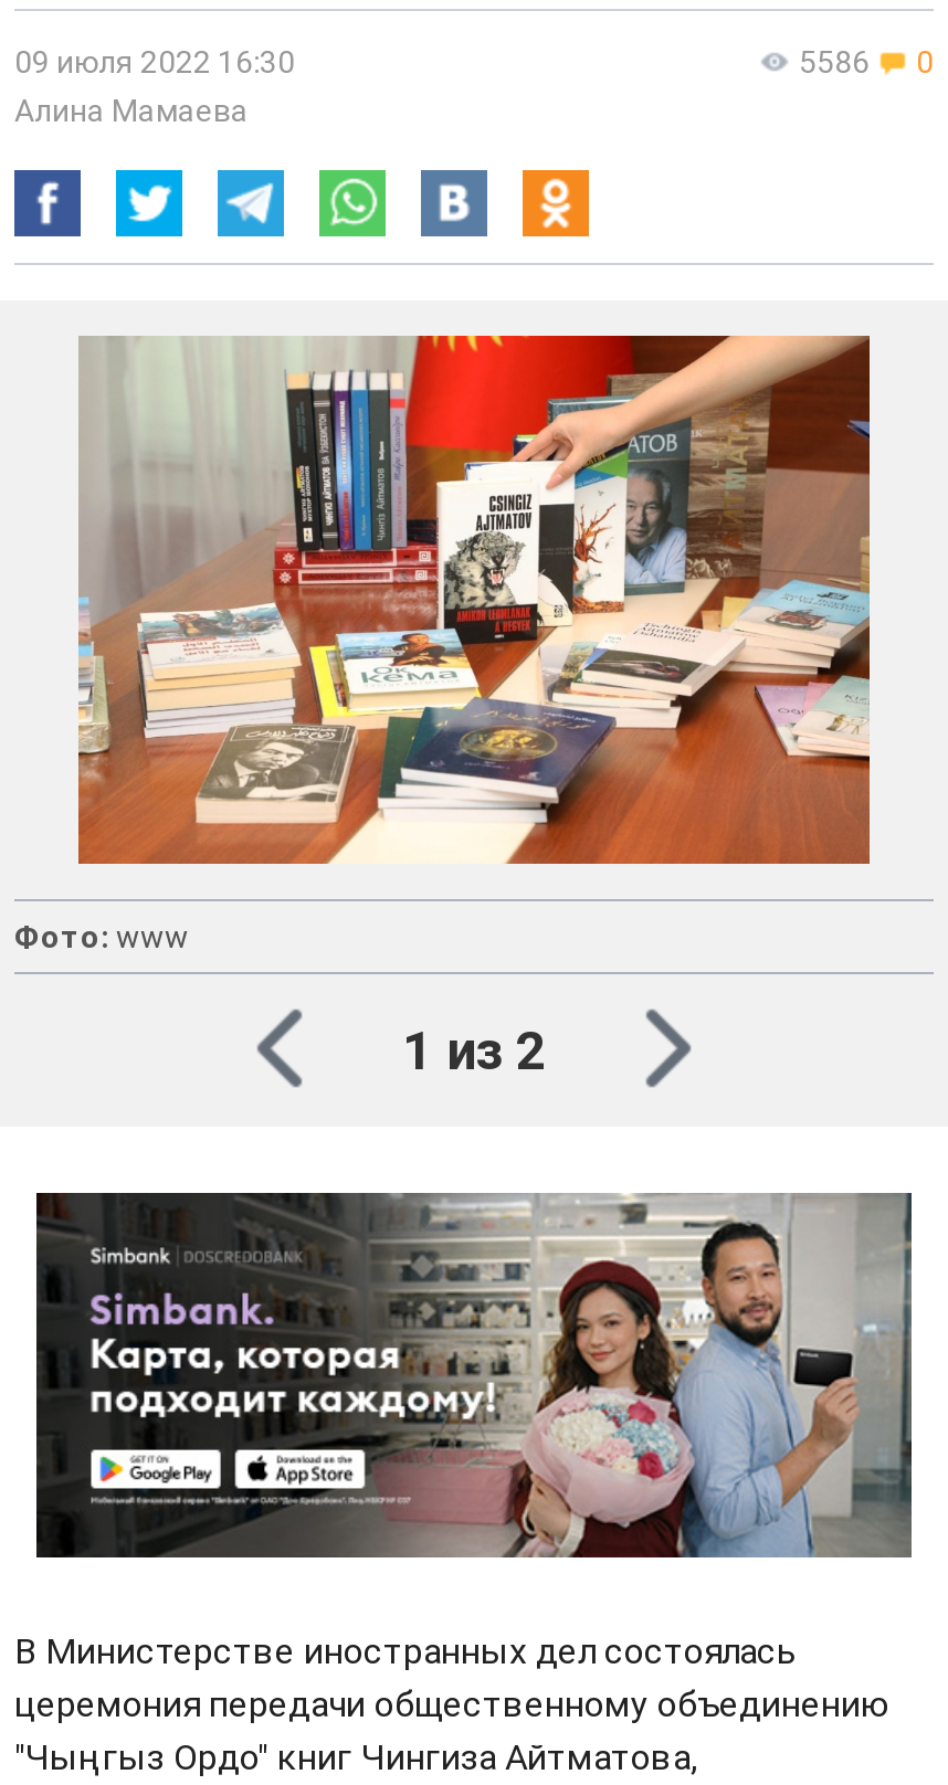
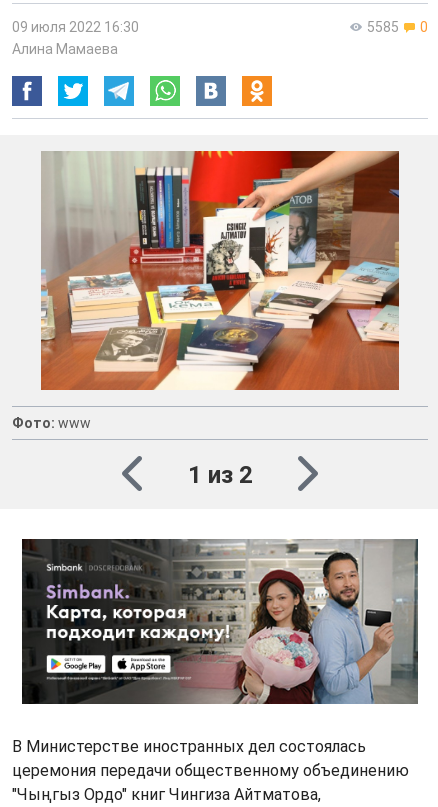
- 5586 0
+ 5585 0
